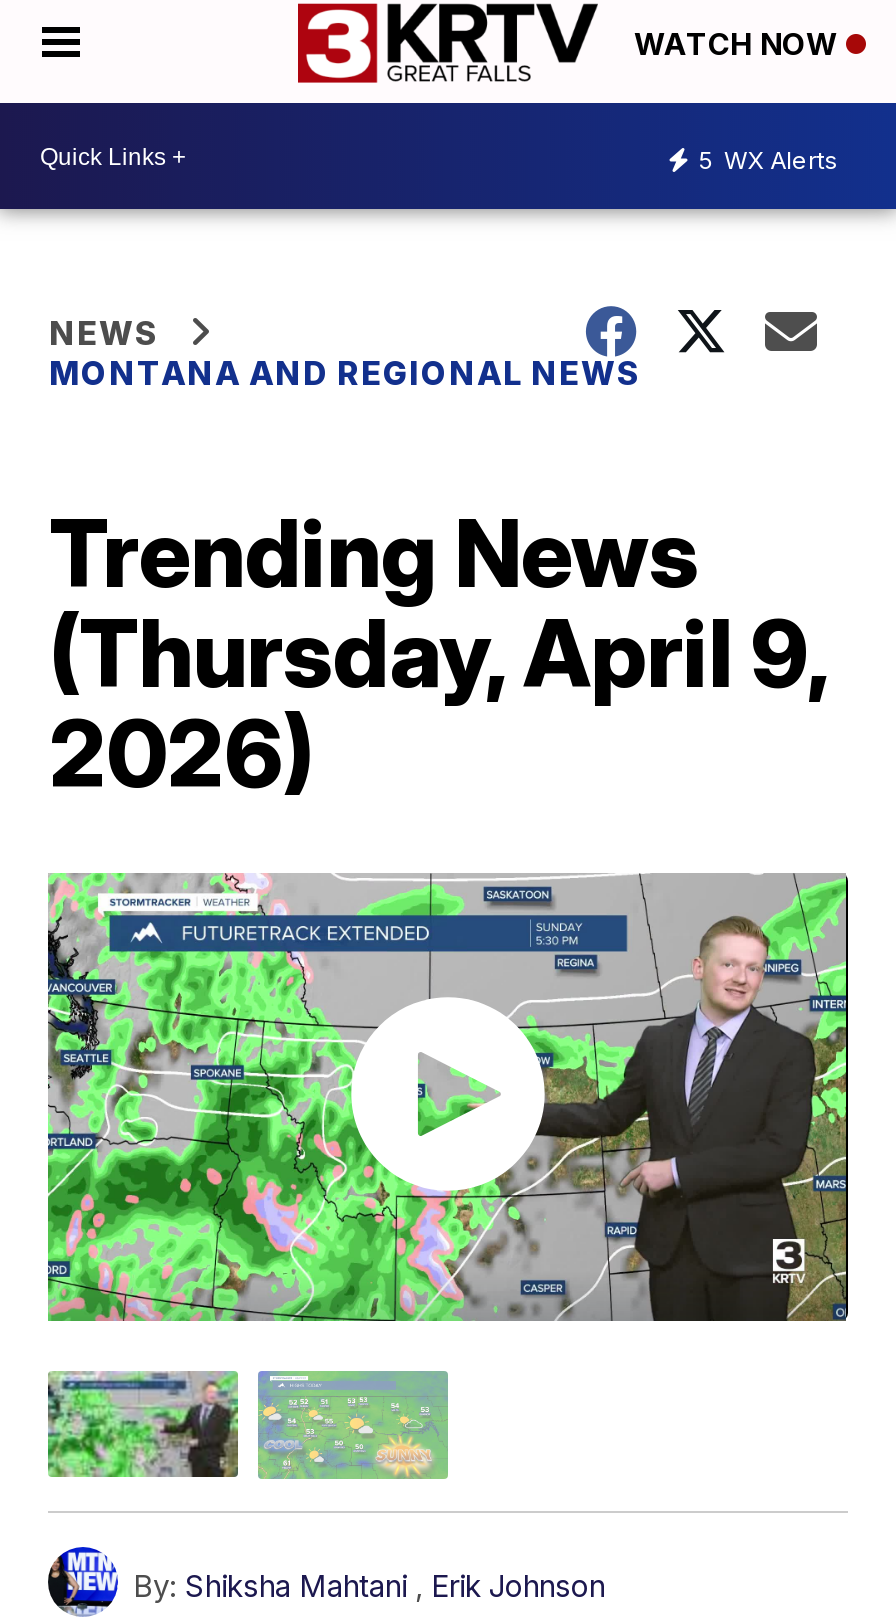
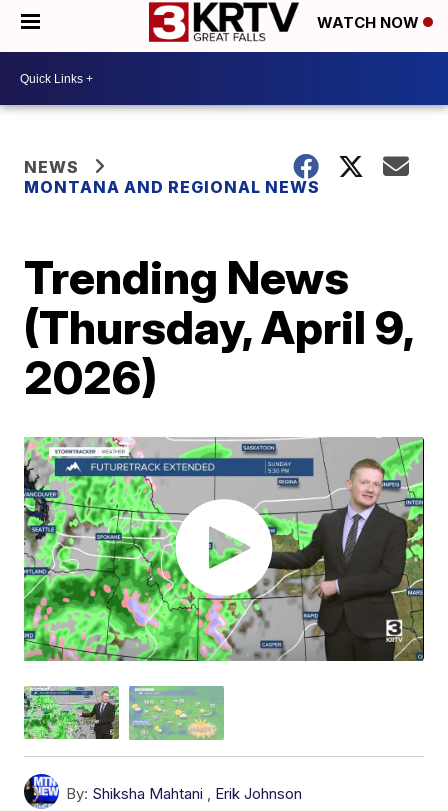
- 5 WX Alerts
